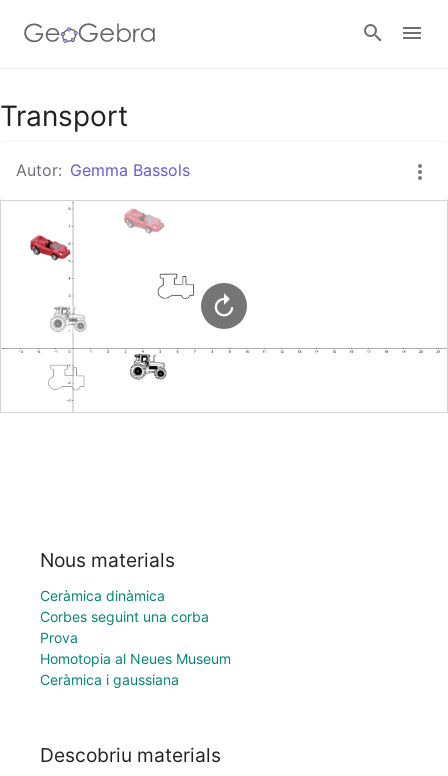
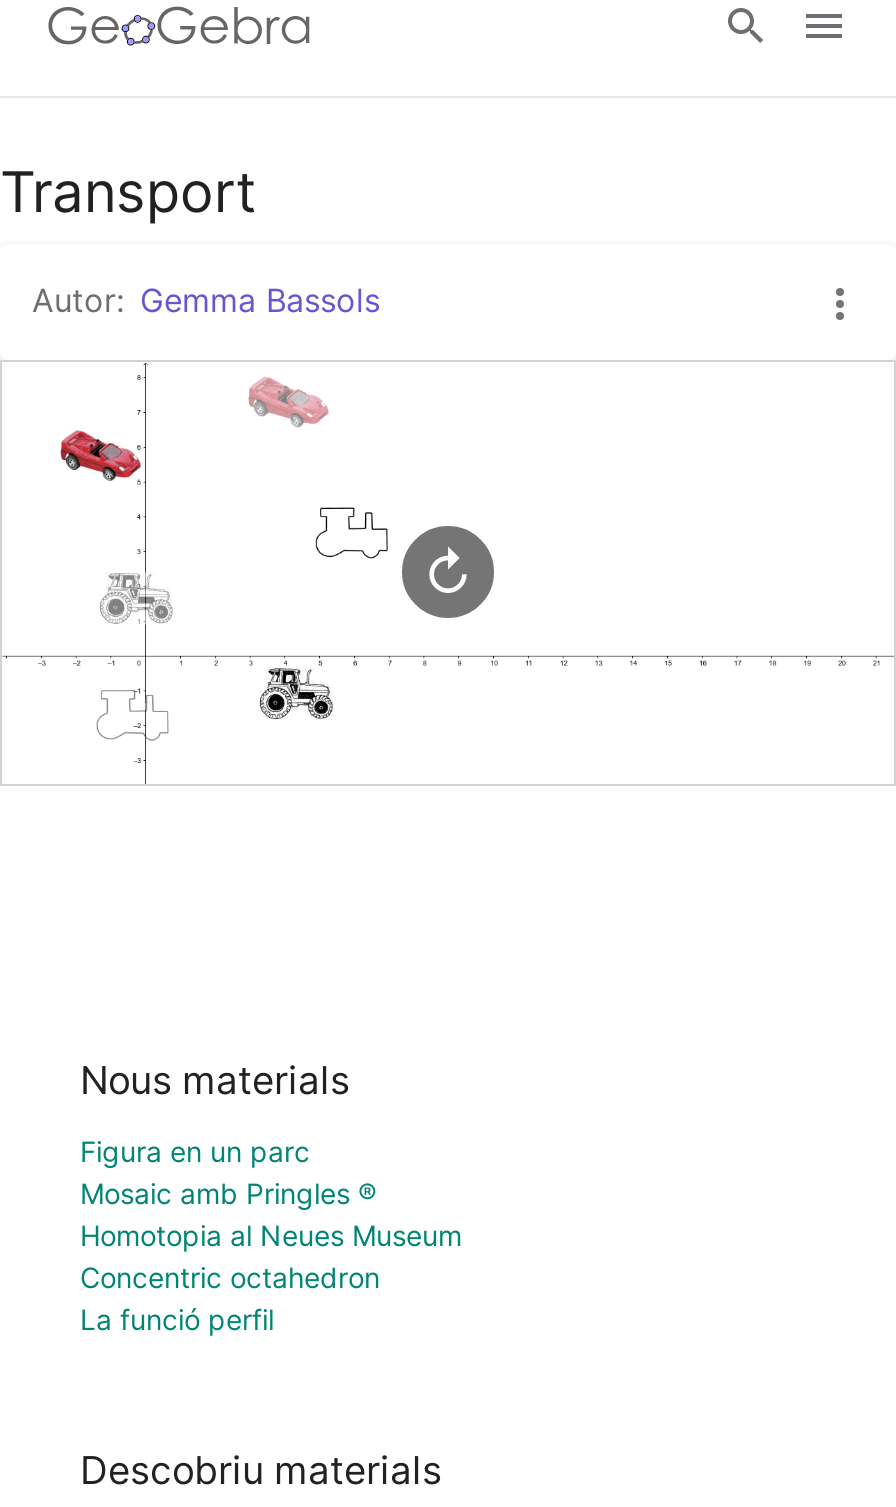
- Ceràmica dinàmica
- Corbes seguint una corba
- Prova
+ Figura en un parc
+ Mosaic amb Pringles ®

moved up: Homotopia al Neues Museum

- Ceràmica i gaussiana
+ Concentric octahedron
+ La funció perfil
